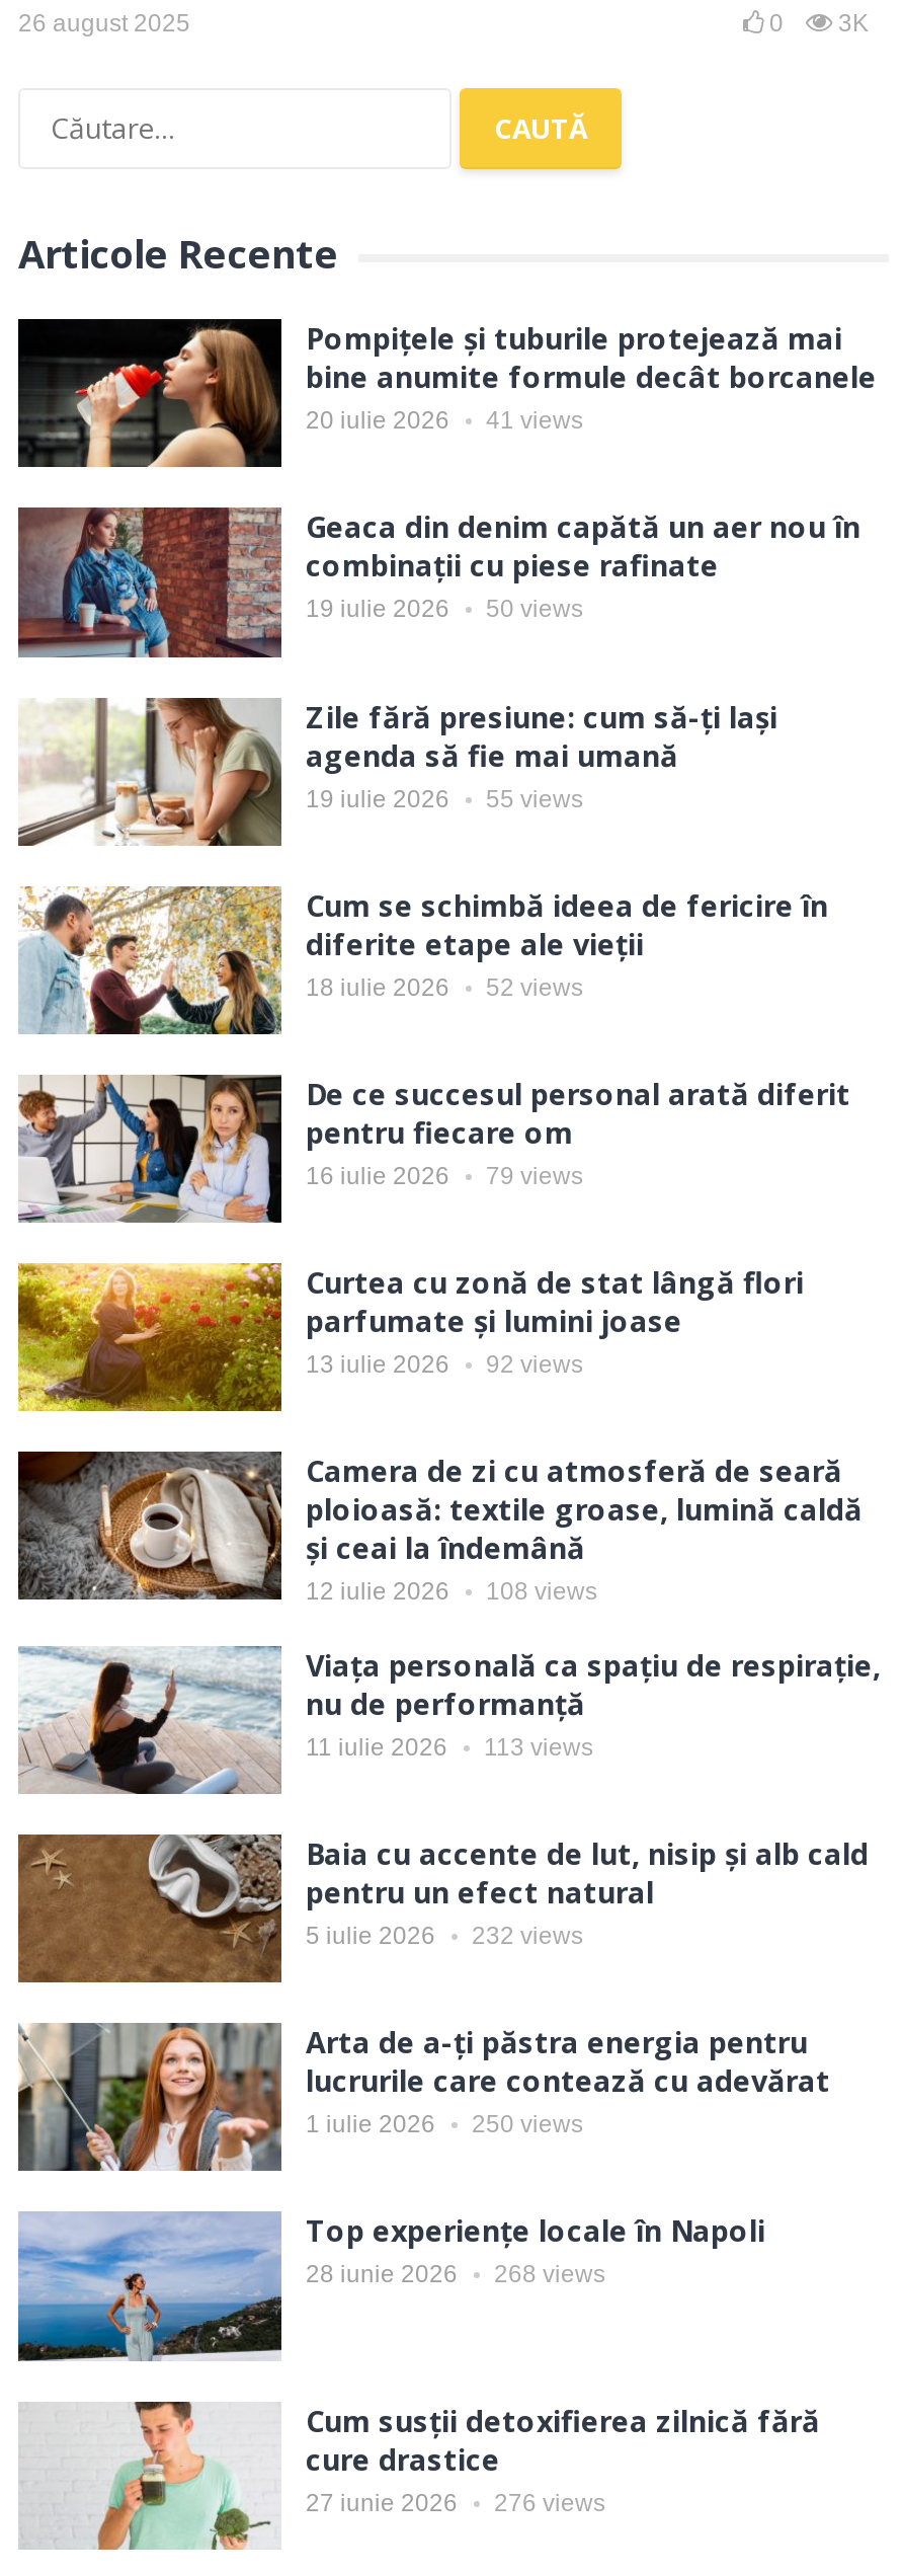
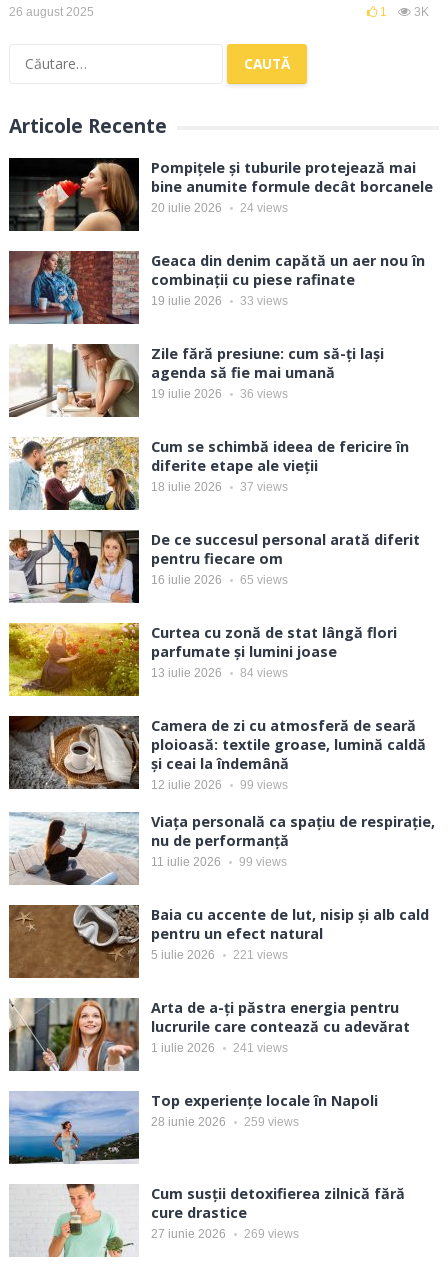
- 0 3K
+ 1 3K

- 20 iulie 2026 41 views
+ 20 iulie 2026 24 views

- 19 iulie 2026 50 views
+ 19 iulie 2026 33 views

- 19 iulie 2026 55 views
+ 19 iulie 2026 36 views

- 18 iulie 2026 52 views
+ 18 iulie 2026 37 views

- 16 iulie 2026 79 views
+ 16 iulie 2026 65 views

- 13 iulie 2026 92 views
+ 13 iulie 2026 84 views

- 12 iulie 2026 108 views
+ 12 iulie 2026 99 views

- 11 iulie 2026 113 views
+ 11 iulie 2026 99 views

- 5 iulie 2026 232 views
+ 5 iulie 2026 221 views

- 1 iulie 2026 250 views
+ 1 iulie 2026 241 views

- 28 iunie 2026 268 views
+ 28 iunie 2026 259 views

- 27 iunie 2026 276 views
+ 27 iunie 2026 269 views
